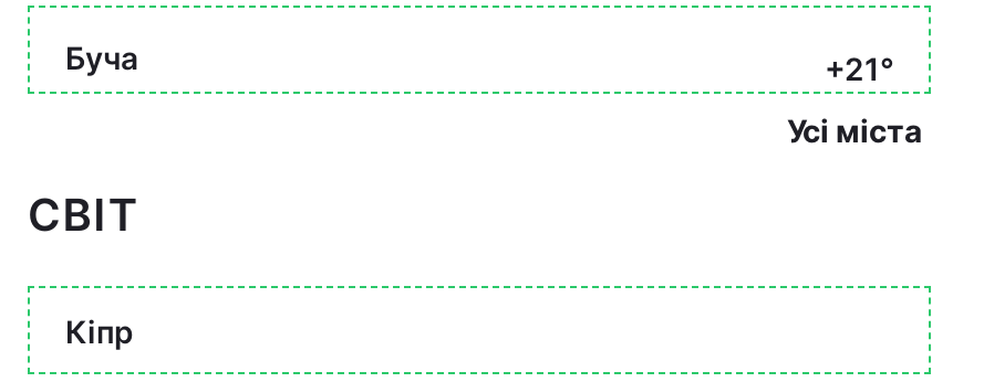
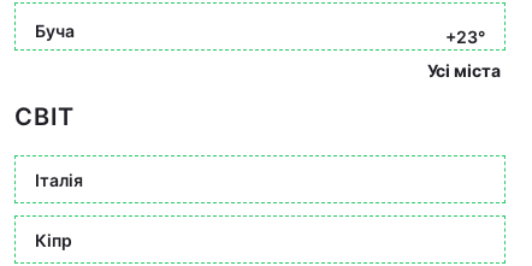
- +21°
+ +23°

+ Італія
